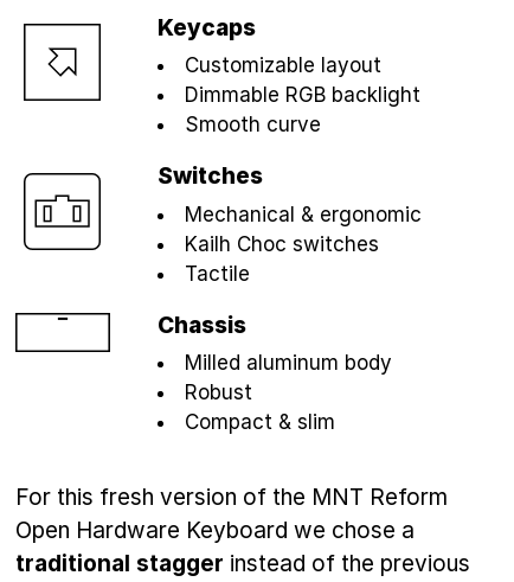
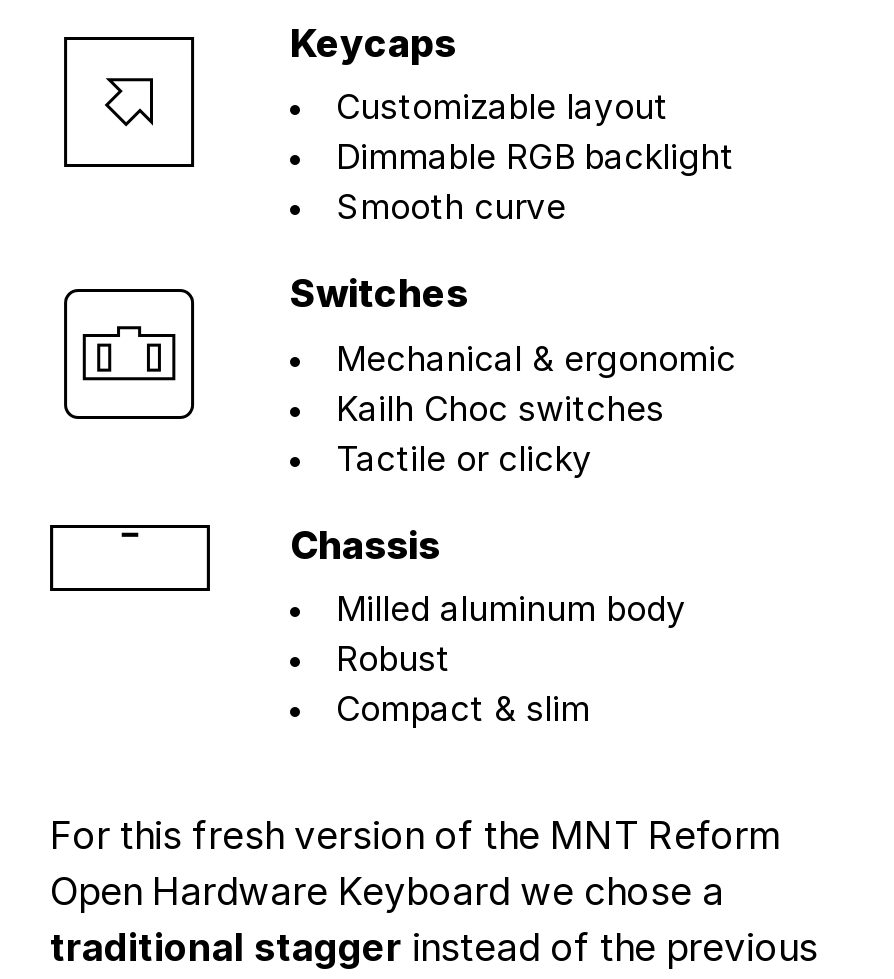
- Tactile
+ Tactile or clicky
